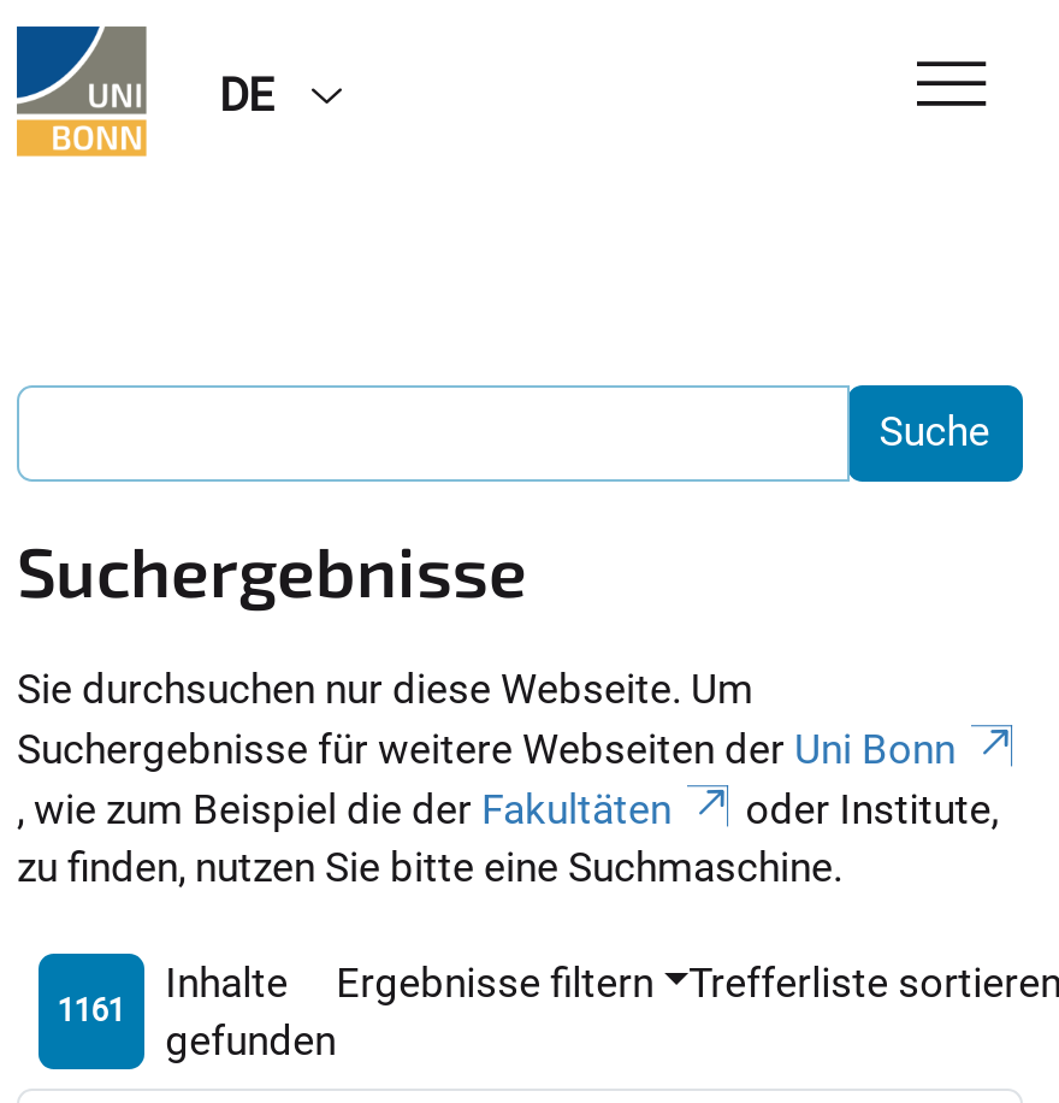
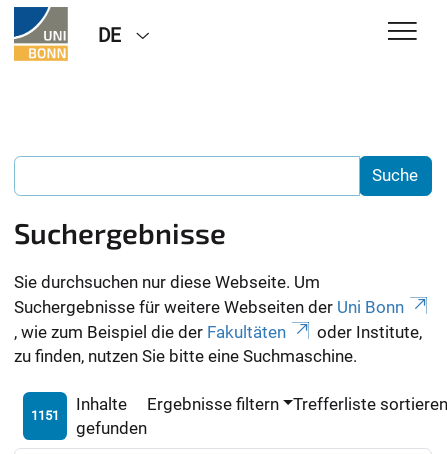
- 1161
+ 1151
